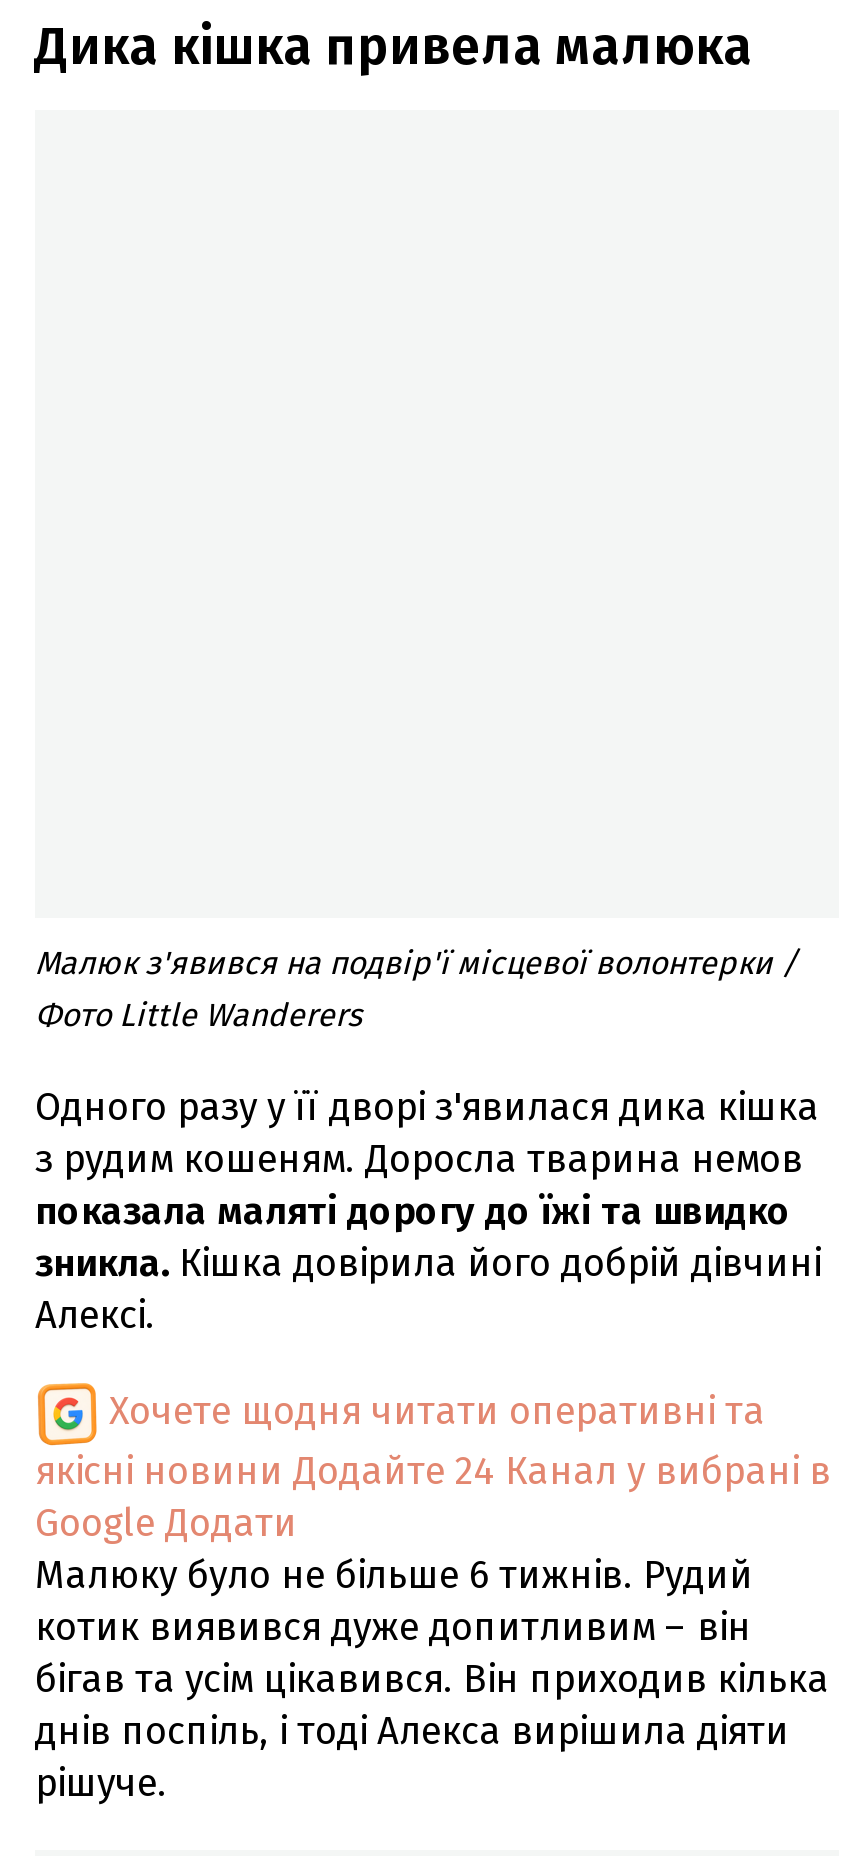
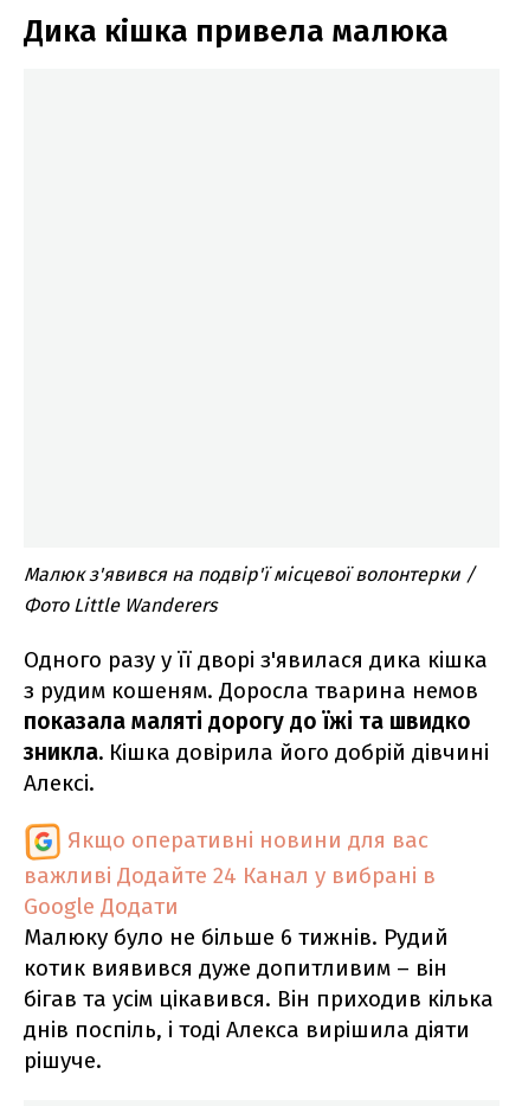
- Хочете щодня читати оперативні та
- якісні новини Додайте 24 Канал у вибрані в
+ Якщо оперативні новини для вас
+ важливі Додайте 24 Канал у вибрані в
